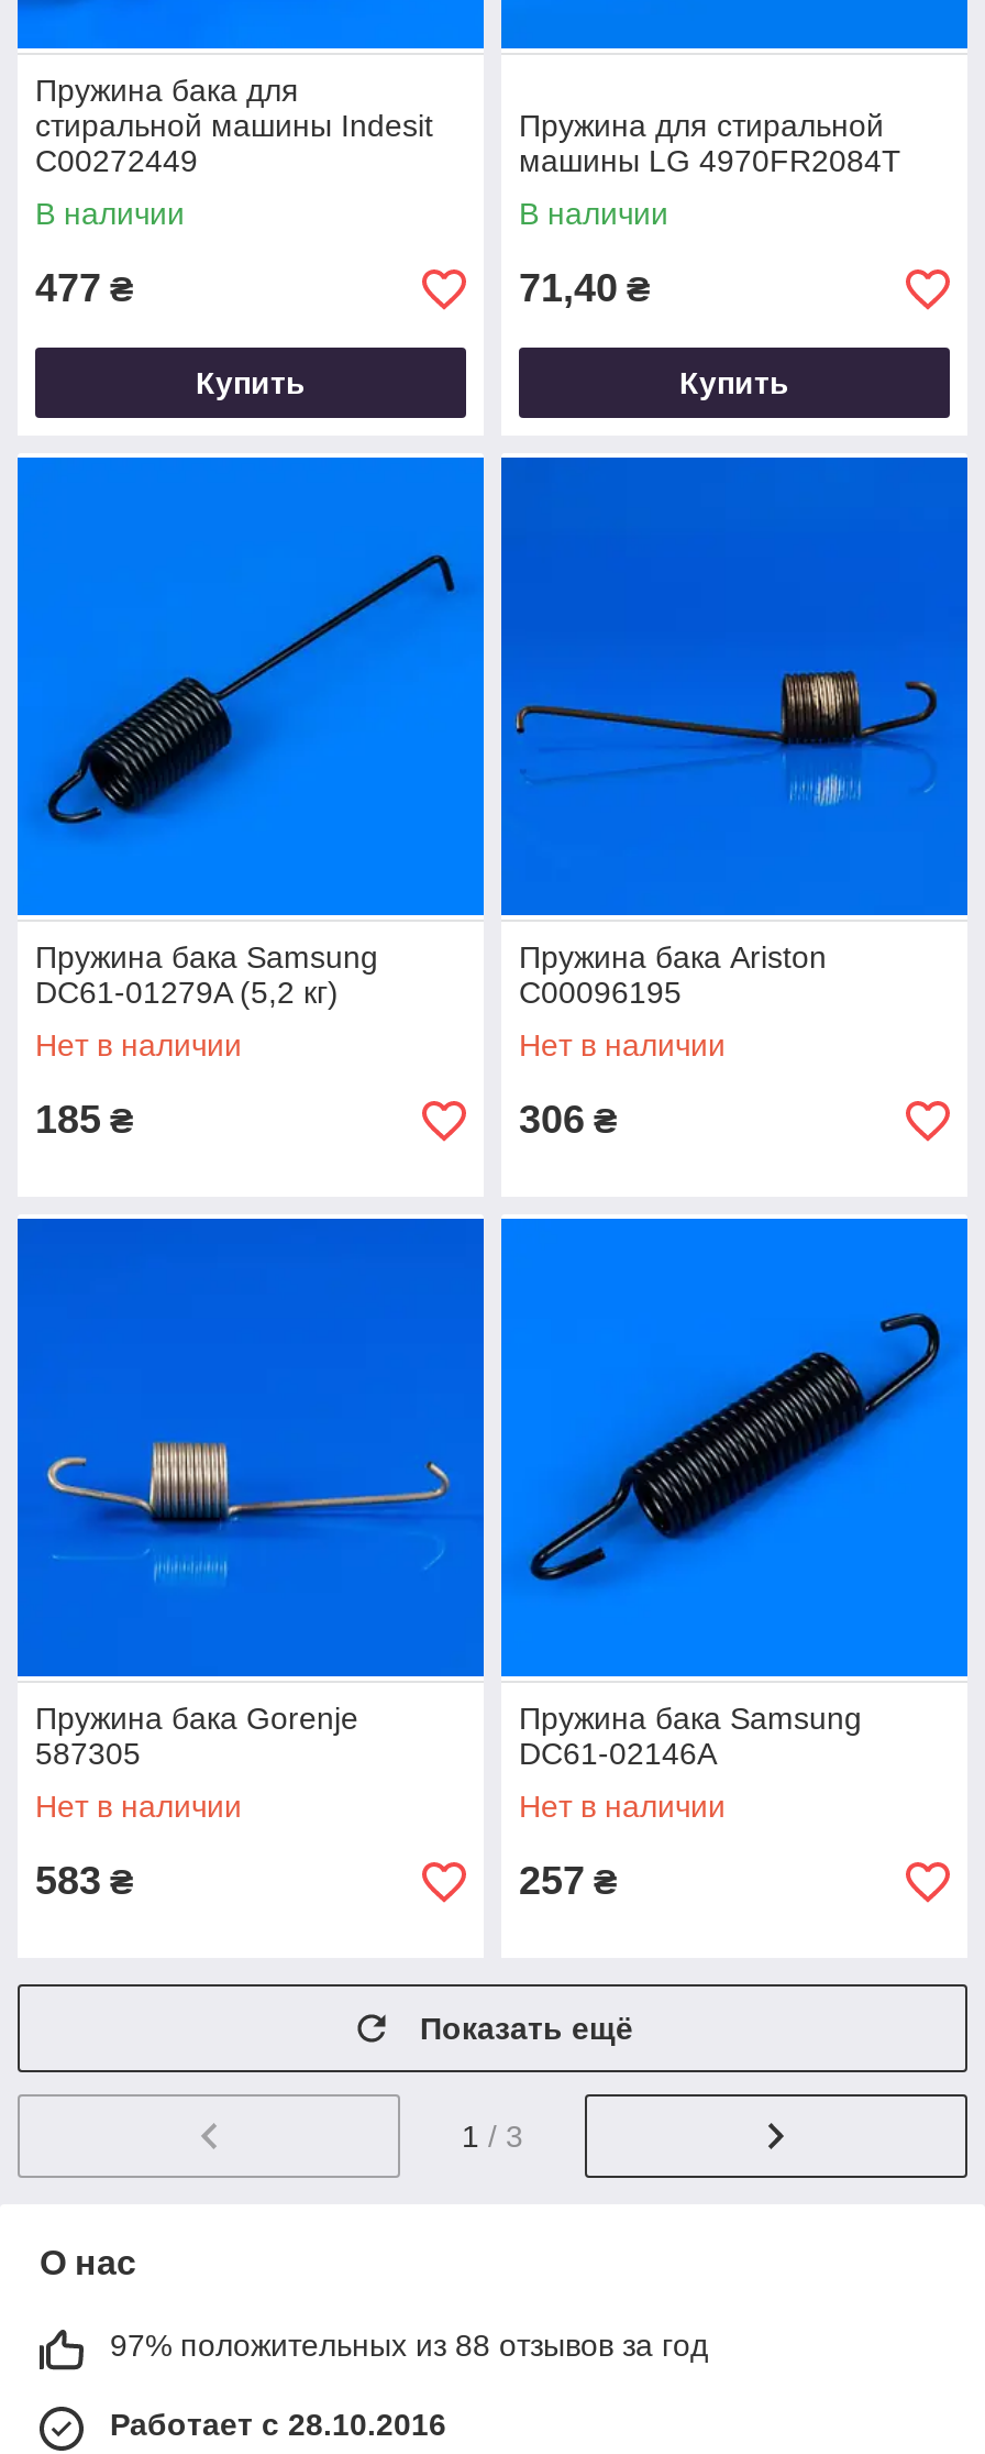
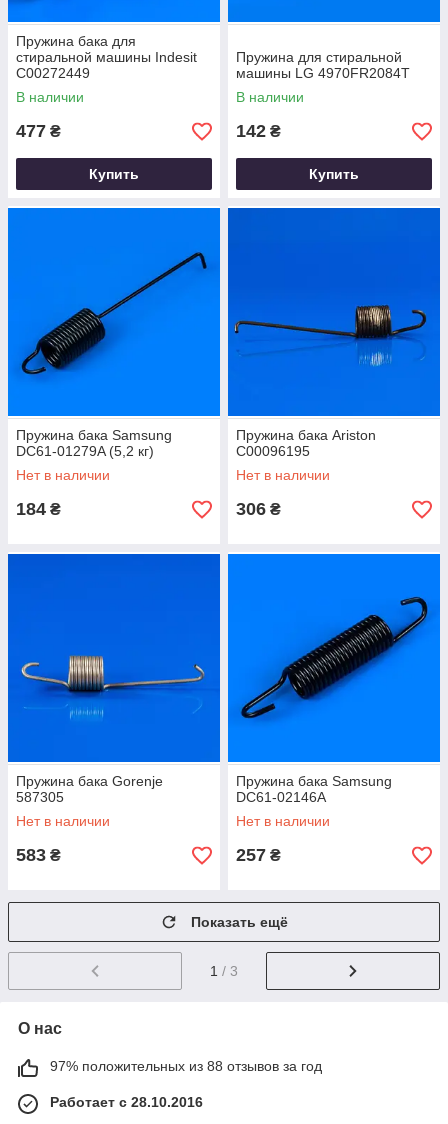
- 71,40 ₴
+ 142 ₴

- 185 ₴
+ 184 ₴
